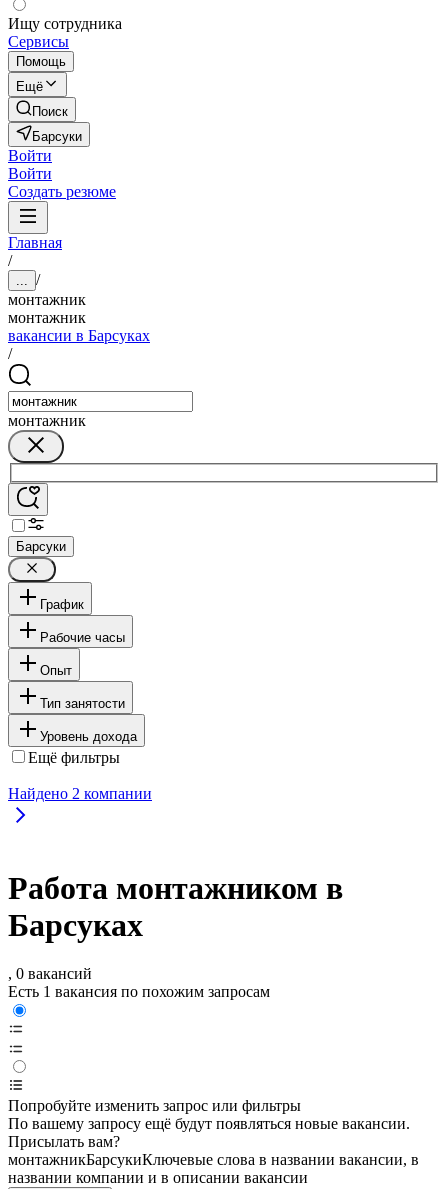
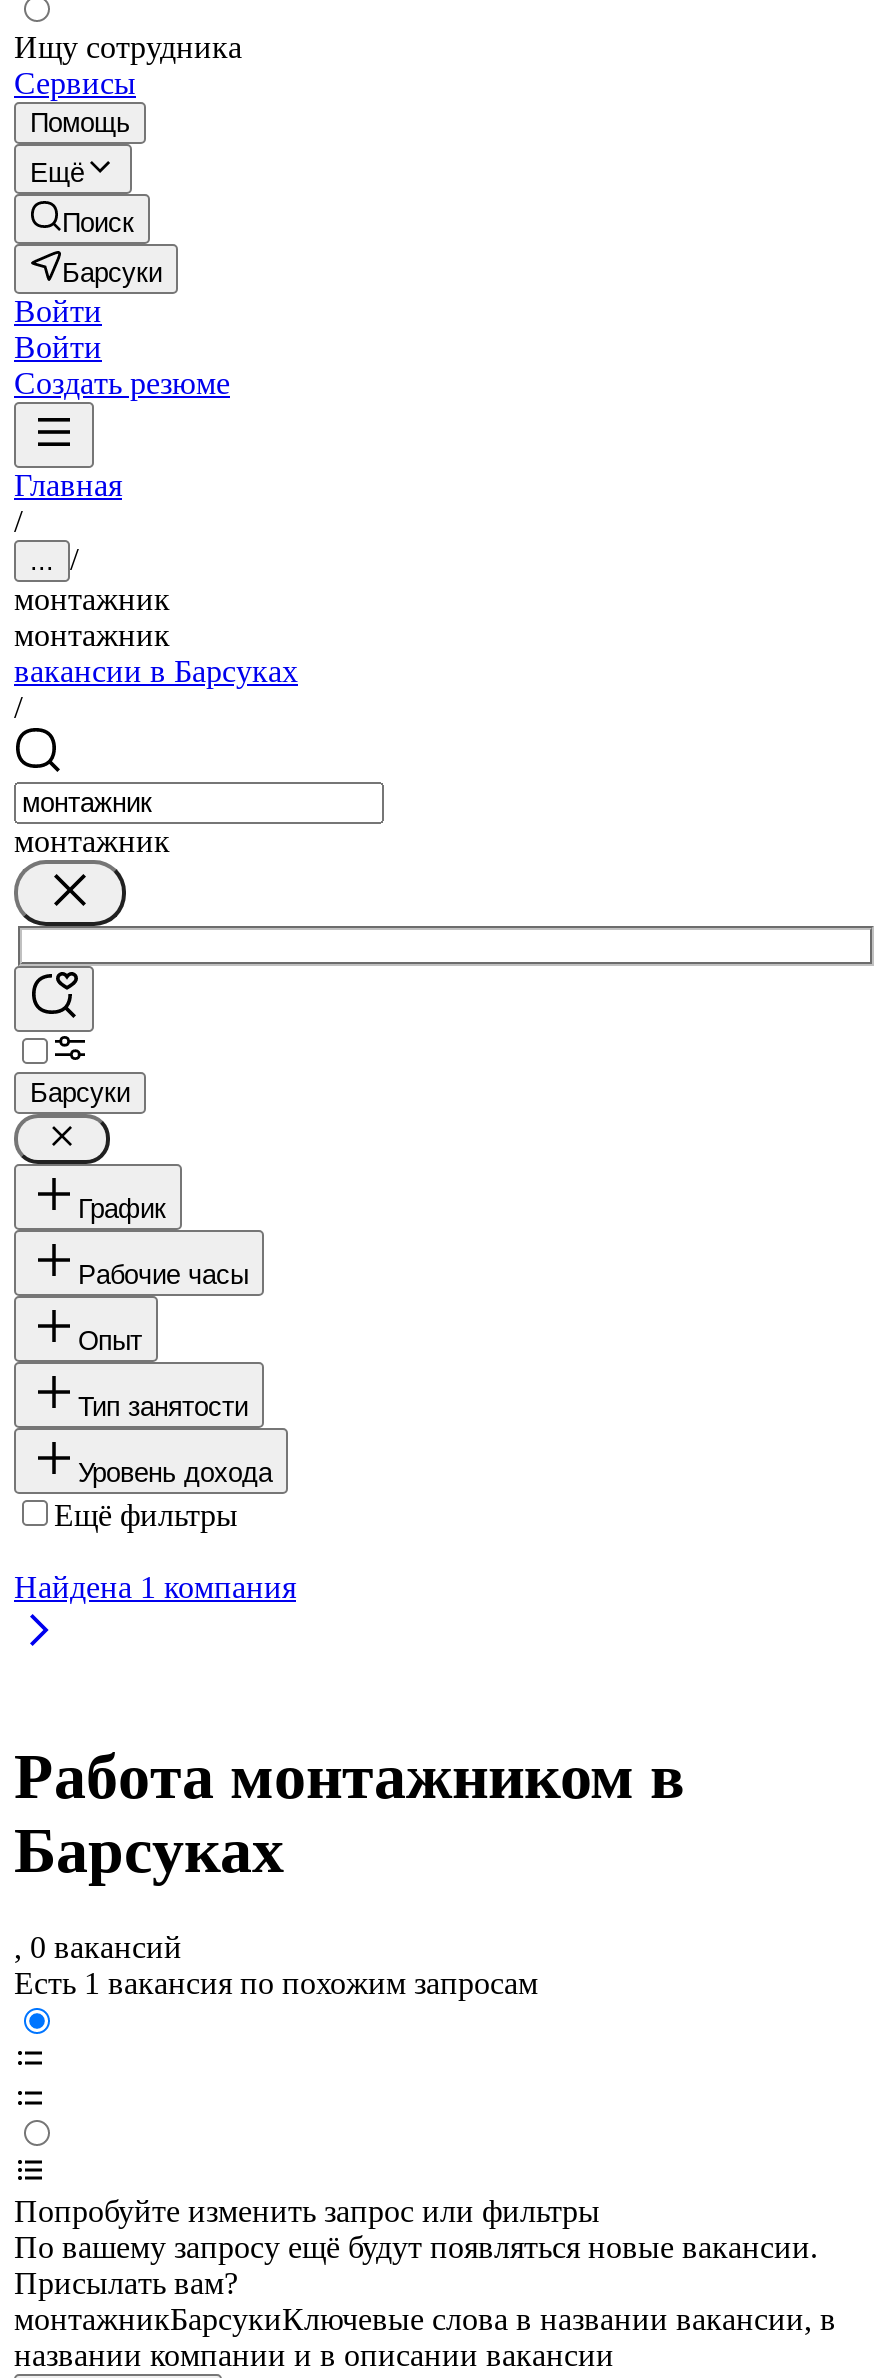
- Найдено 2 компании
+ Найдена 1 компания
